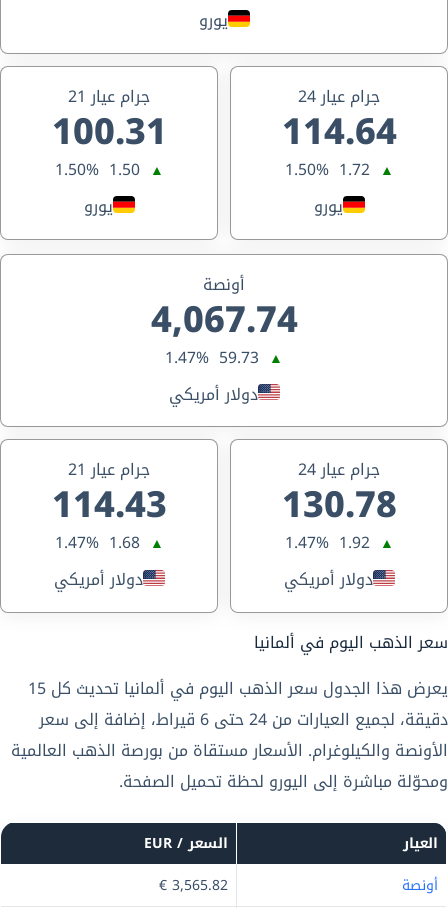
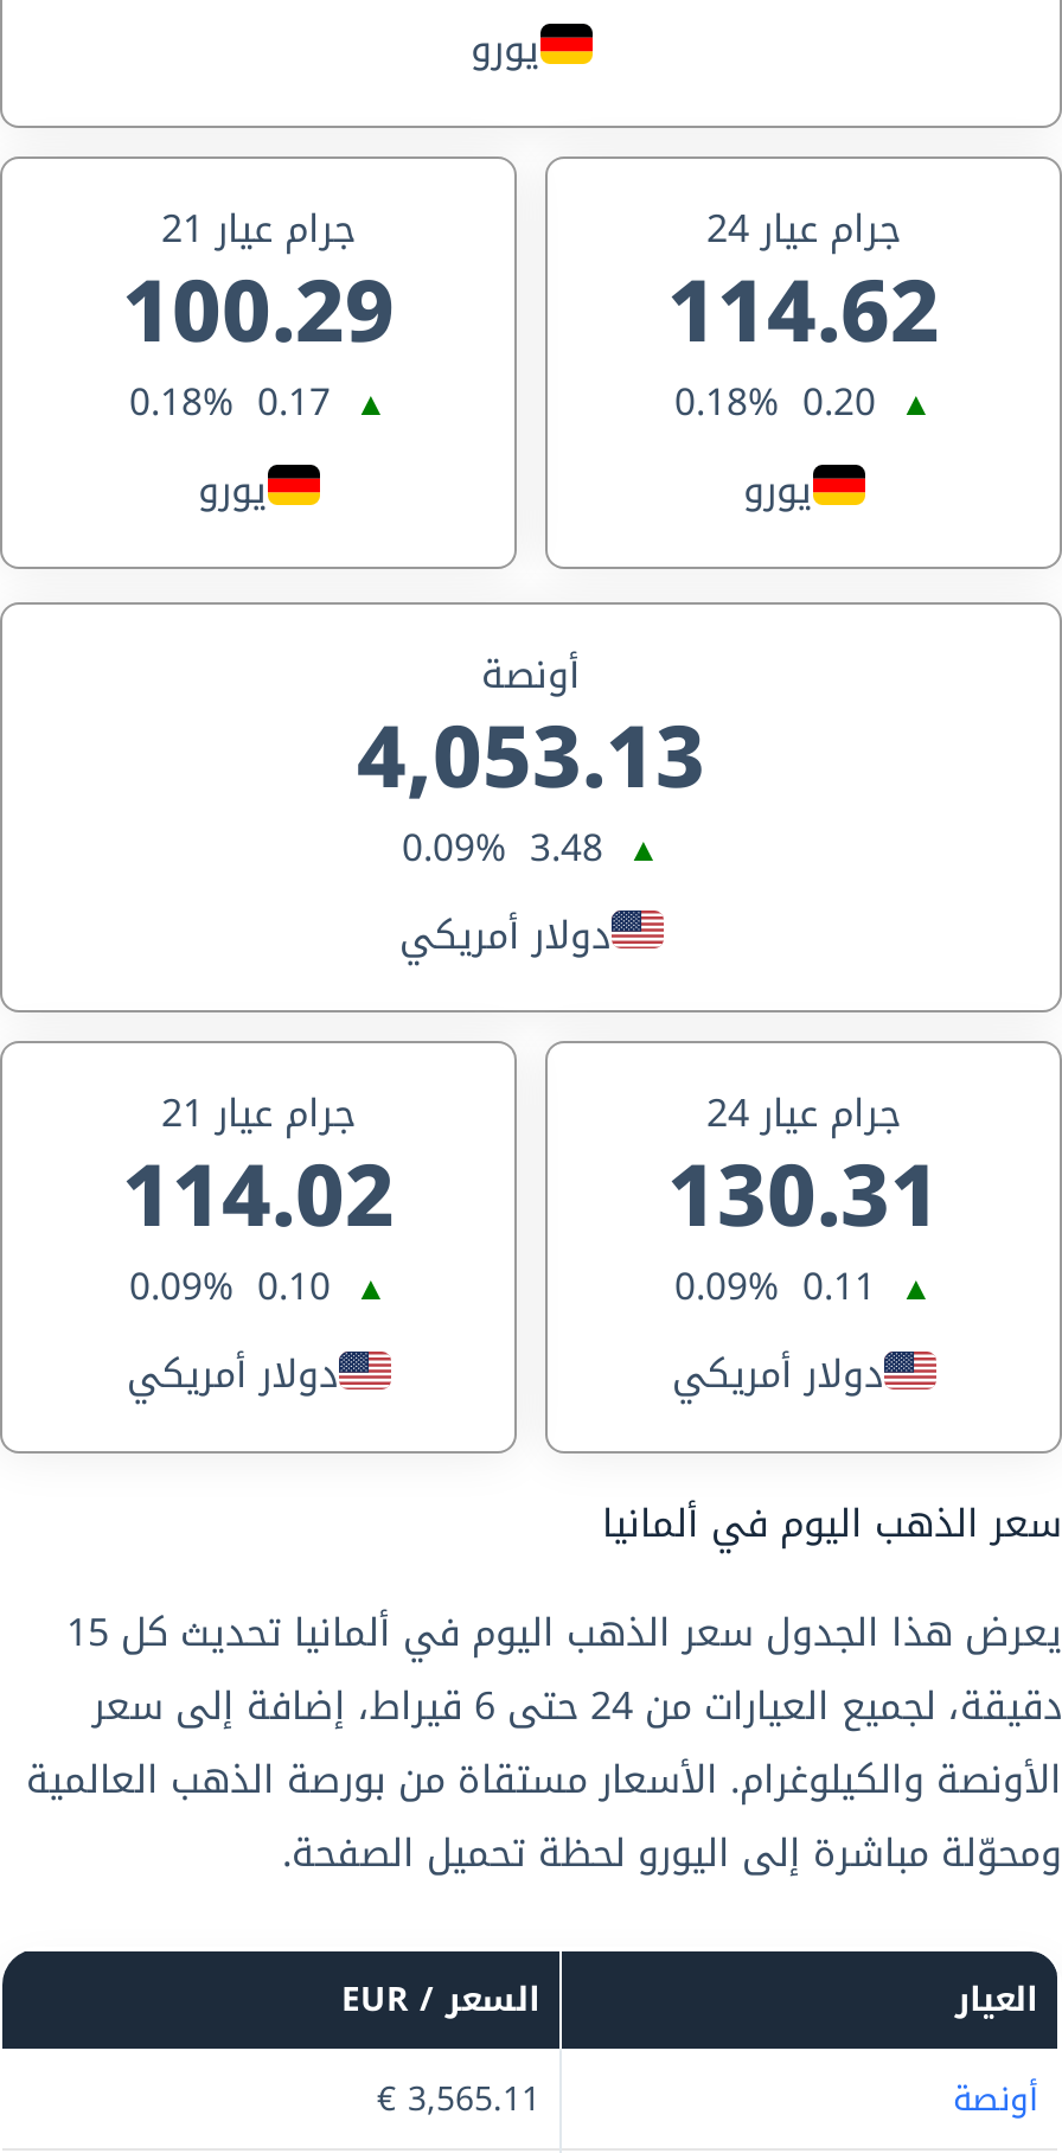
- 100.31
+ 100.29

- 114.64
+ 114.62

- 1.50%
+ 0.18%

- 1.50
+ 0.17

- 1.50%
+ 0.18%

- 1.72
+ 0.20

- 4,067.74
+ 4,053.13

- 1.47%
+ 0.09%

- 59.73
+ 3.48

- 114.43
+ 114.02

- 130.78
+ 130.31

- 1.47%
+ 0.09%

- 1.68
+ 0.10

- 1.47%
+ 0.09%

- 1.92
+ 0.11

- 3,565.82 €
+ 3,565.11 €
